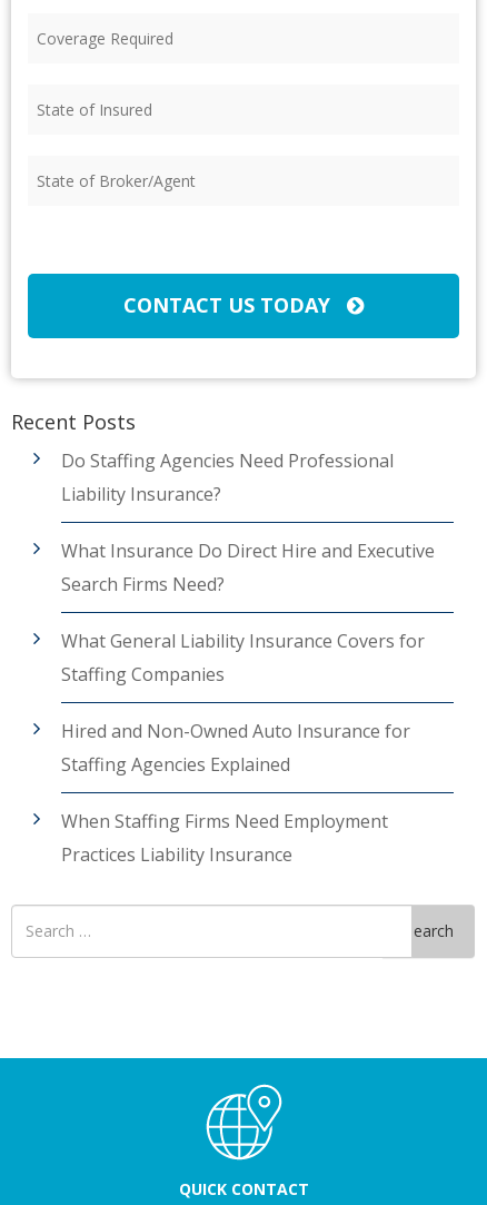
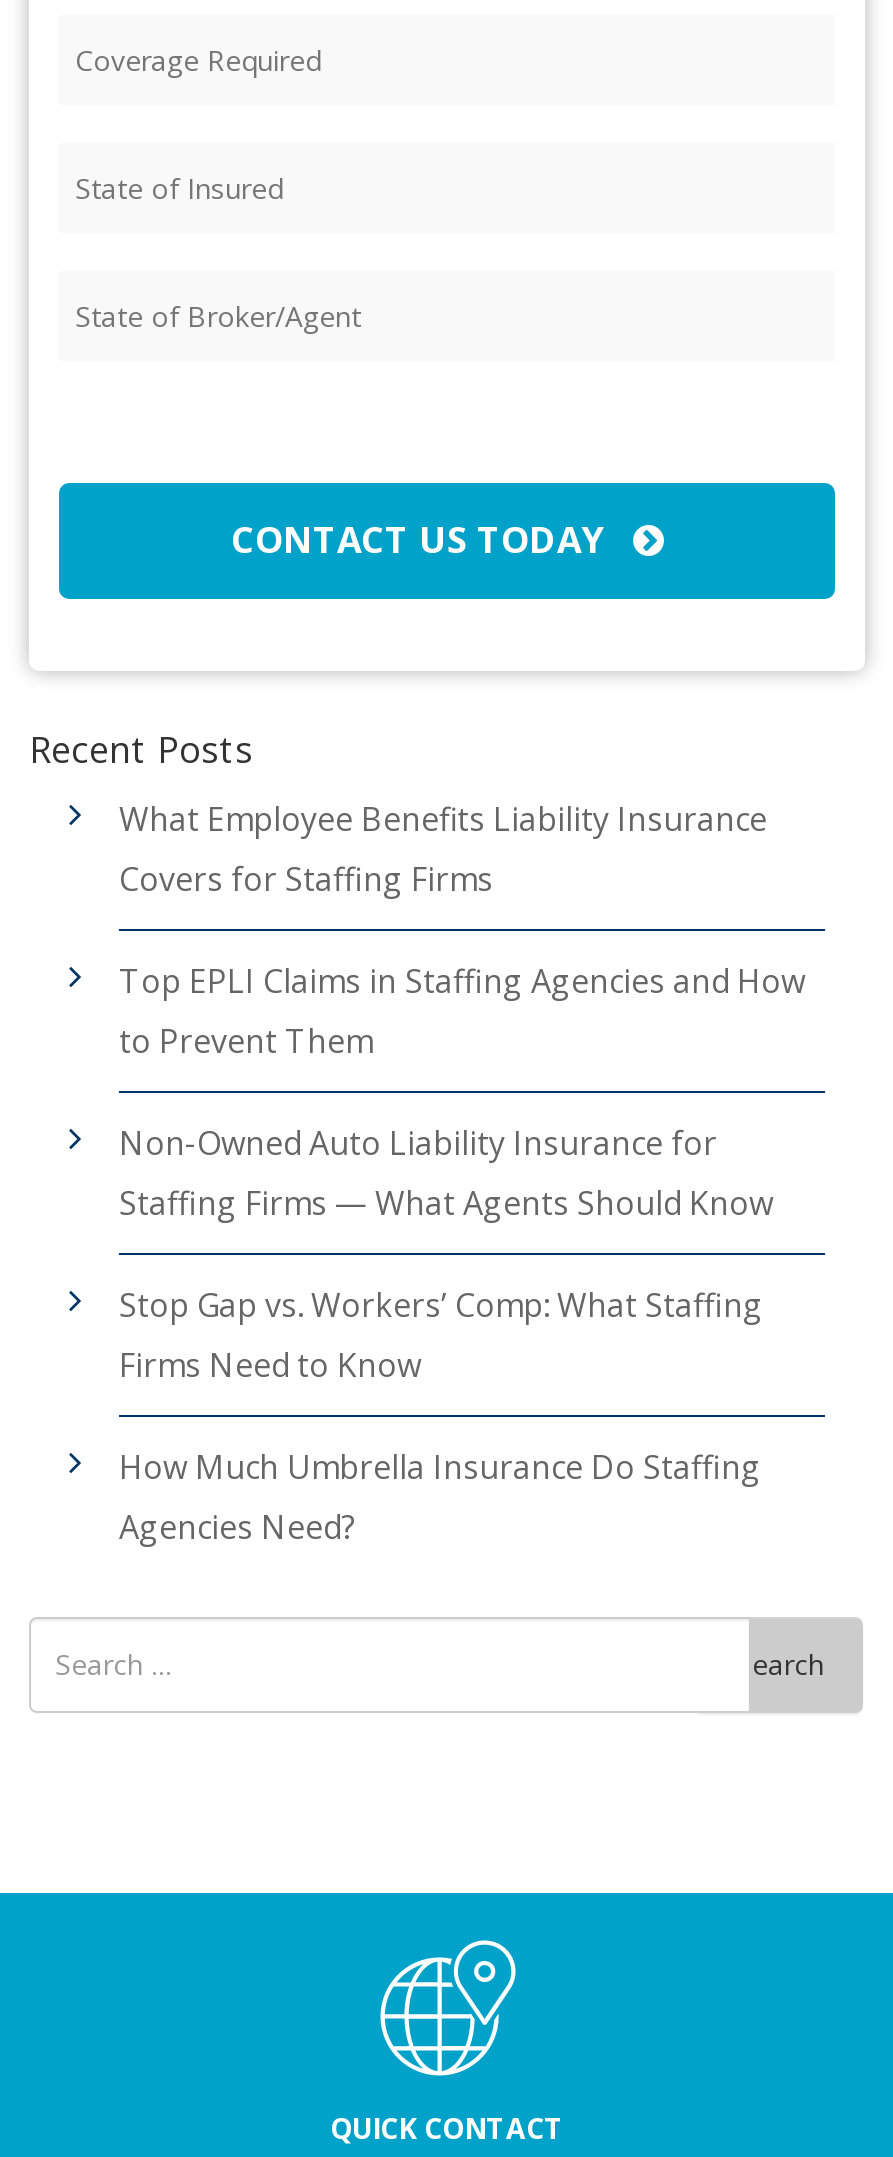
- Do Staffing Agencies Need Professional
- Liability Insurance?
+ What Employee Benefits Liability Insurance
+ Covers for Staffing Firms

- What Insurance Do Direct Hire and Executive
- Search Firms Need?
+ Top EPLI Claims in Staffing Agencies and How
+ to Prevent Them

- What General Liability Insurance Covers for
- Staffing Companies
+ Non-Owned Auto Liability Insurance for
+ Staffing Firms — What Agents Should Know

- Hired and Non-Owned Auto Insurance for
- Staffing Agencies Explained
+ Stop Gap vs. Workers’ Comp: What Staffing
+ Firms Need to Know

- When Staffing Firms Need Employment
- Practices Liability Insurance
+ How Much Umbrella Insurance Do Staffing
+ Agencies Need?
